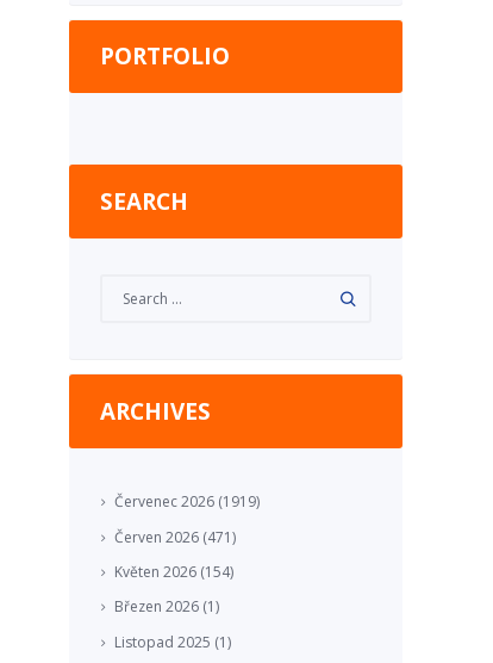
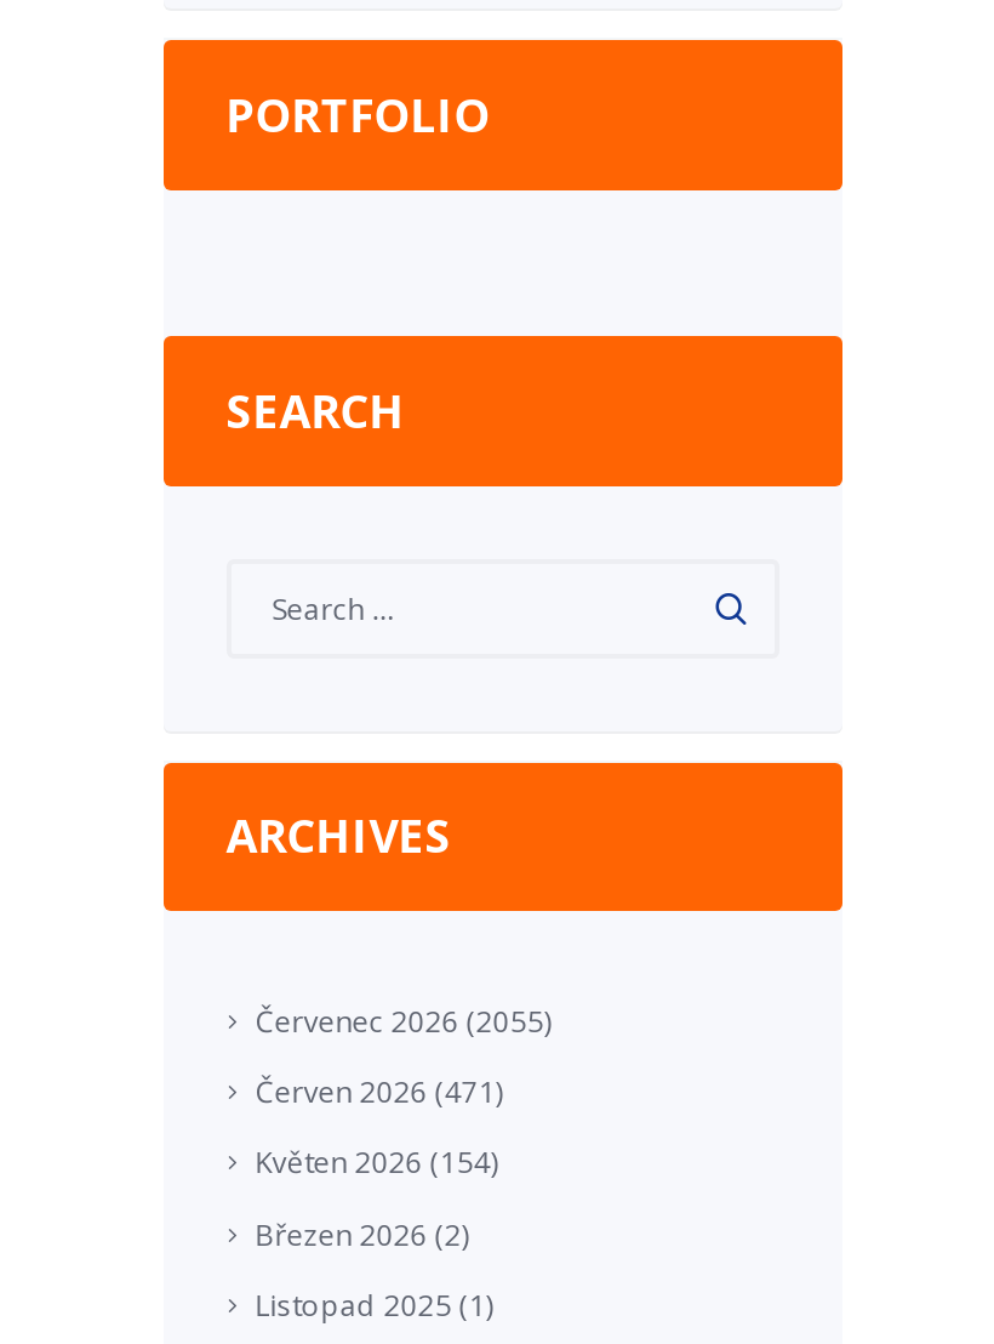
- Červenec 2026 (1919)
+ Červenec 2026 (2055)

- Březen 2026 (1)
+ Březen 2026 (2)
